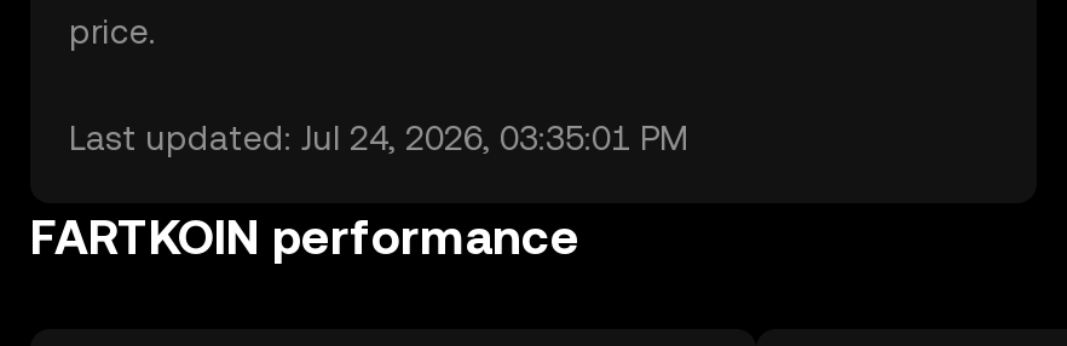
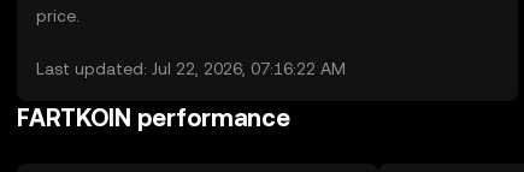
- Last updated: Jul 24, 2026, 03:35:01 PM
+ Last updated: Jul 22, 2026, 07:16:22 AM
